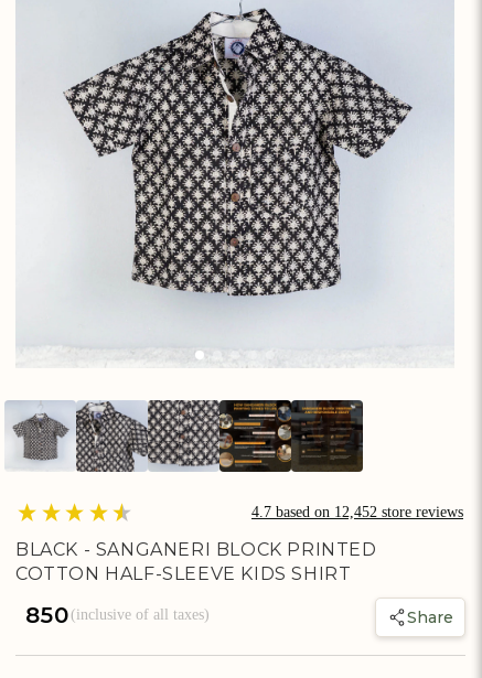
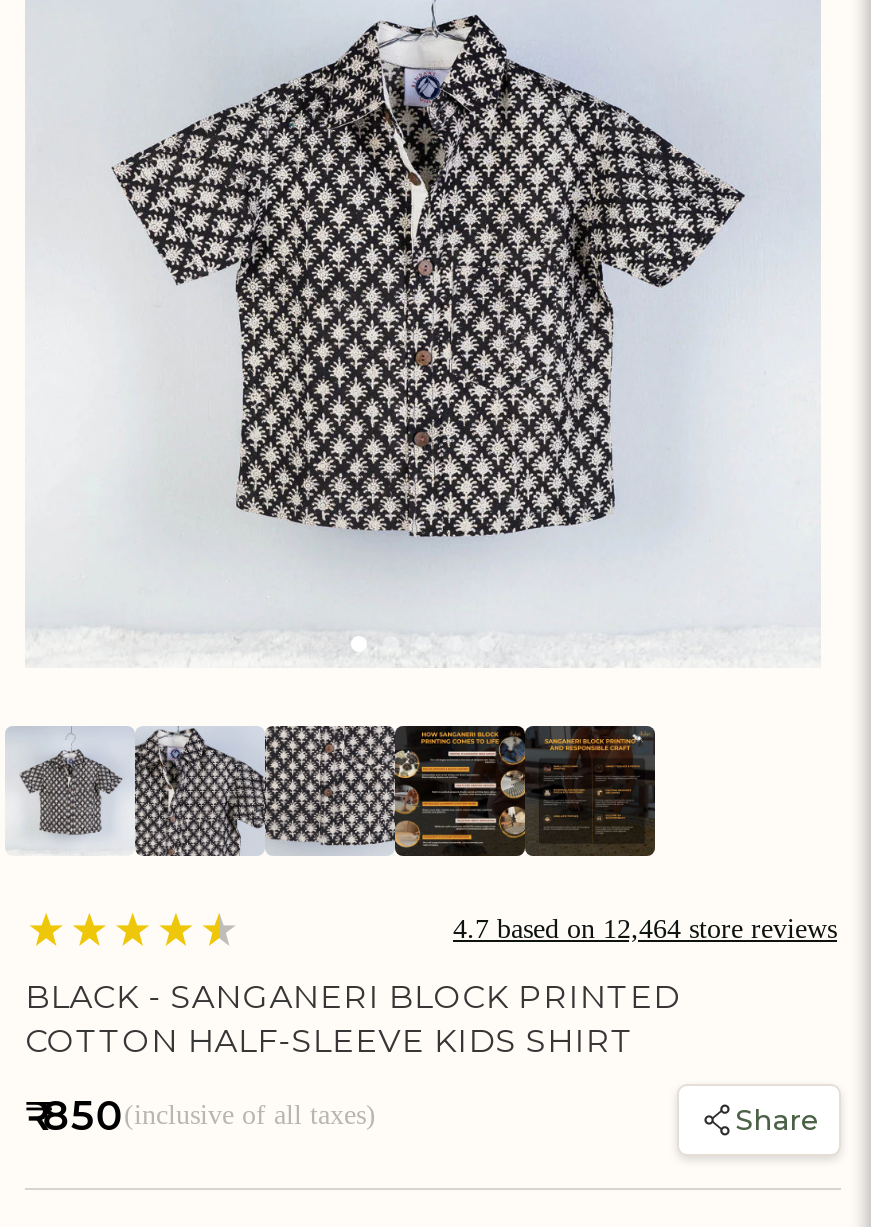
- 4.7 based on 12,452 store reviews
+ 4.7 based on 12,464 store reviews
